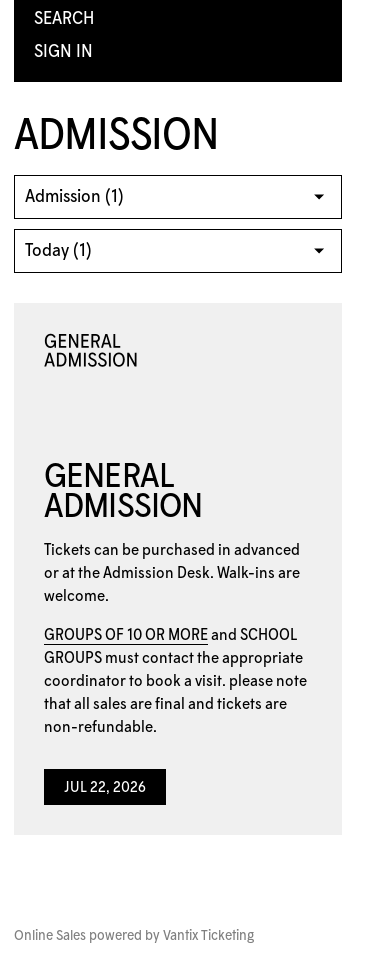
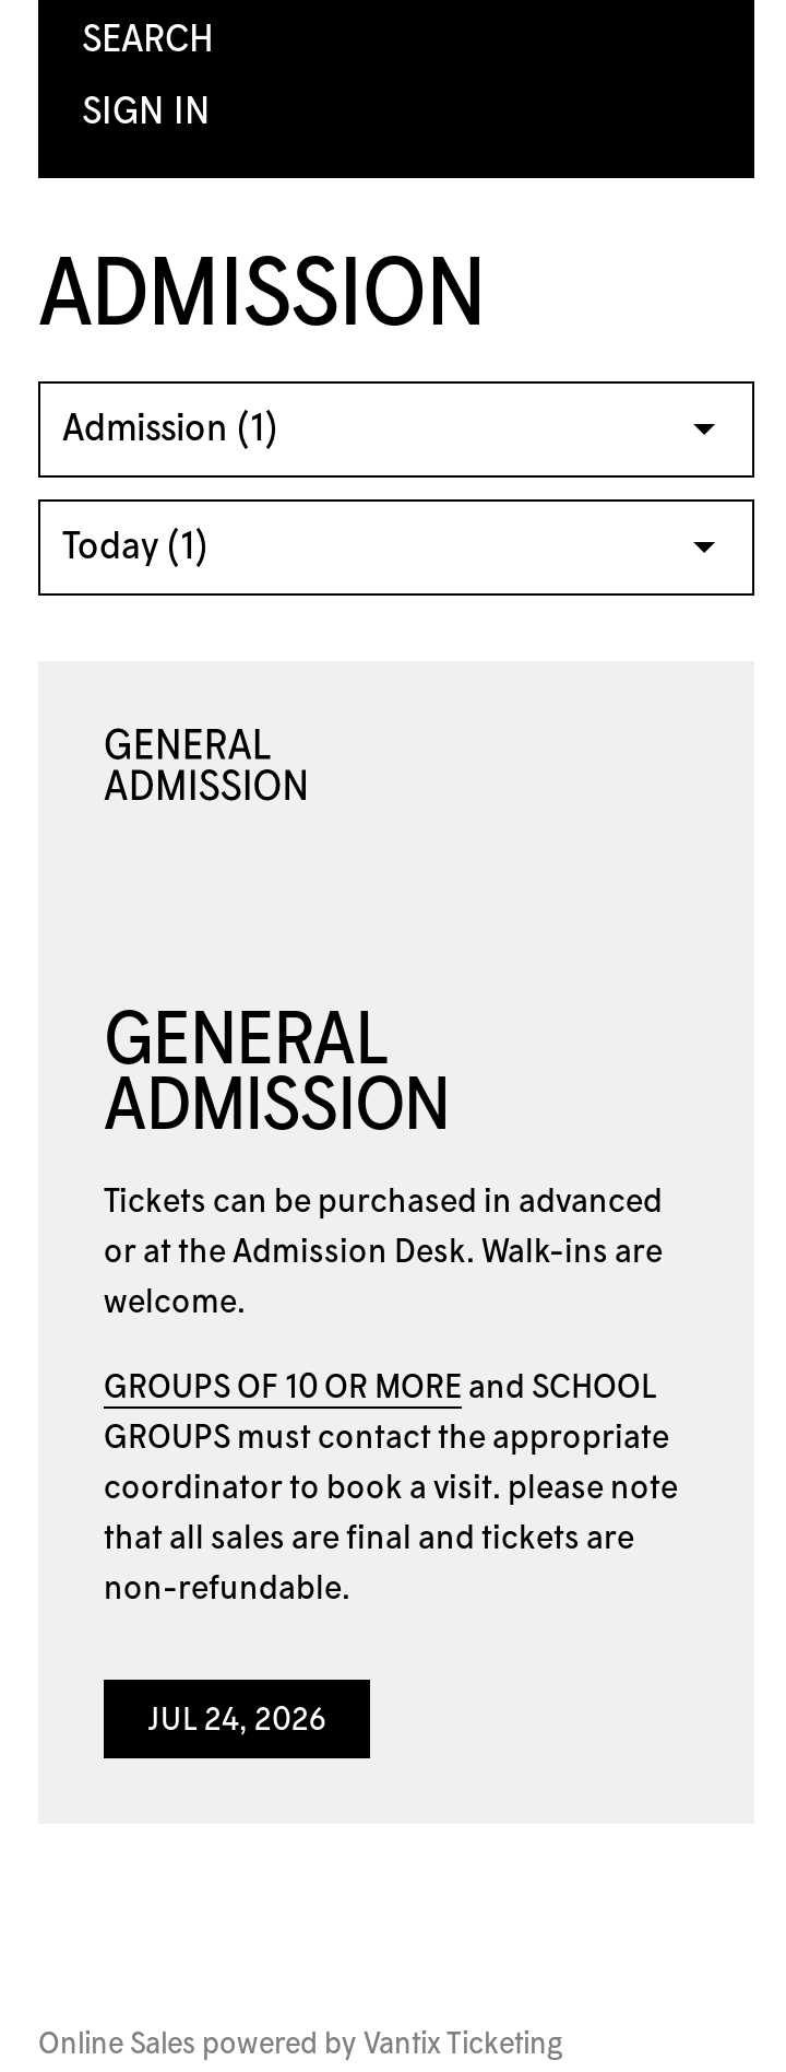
- JUL 22, 2026
+ JUL 24, 2026
